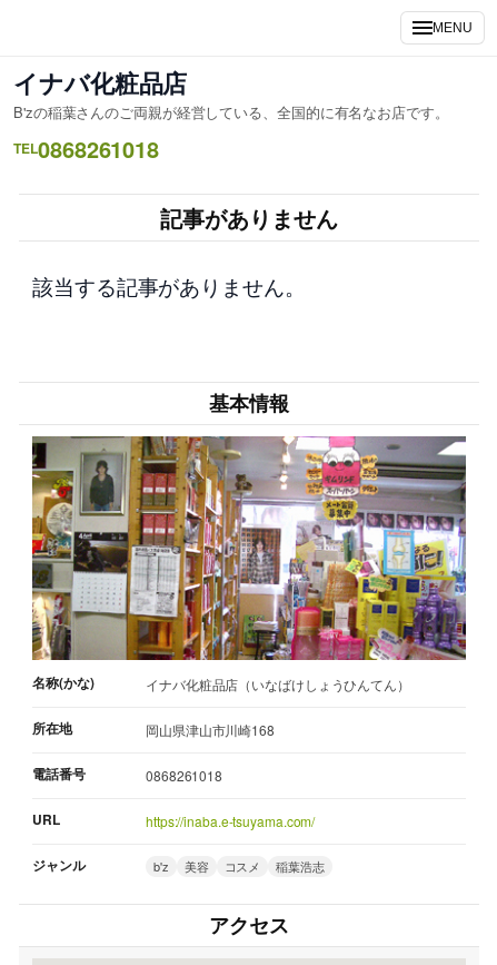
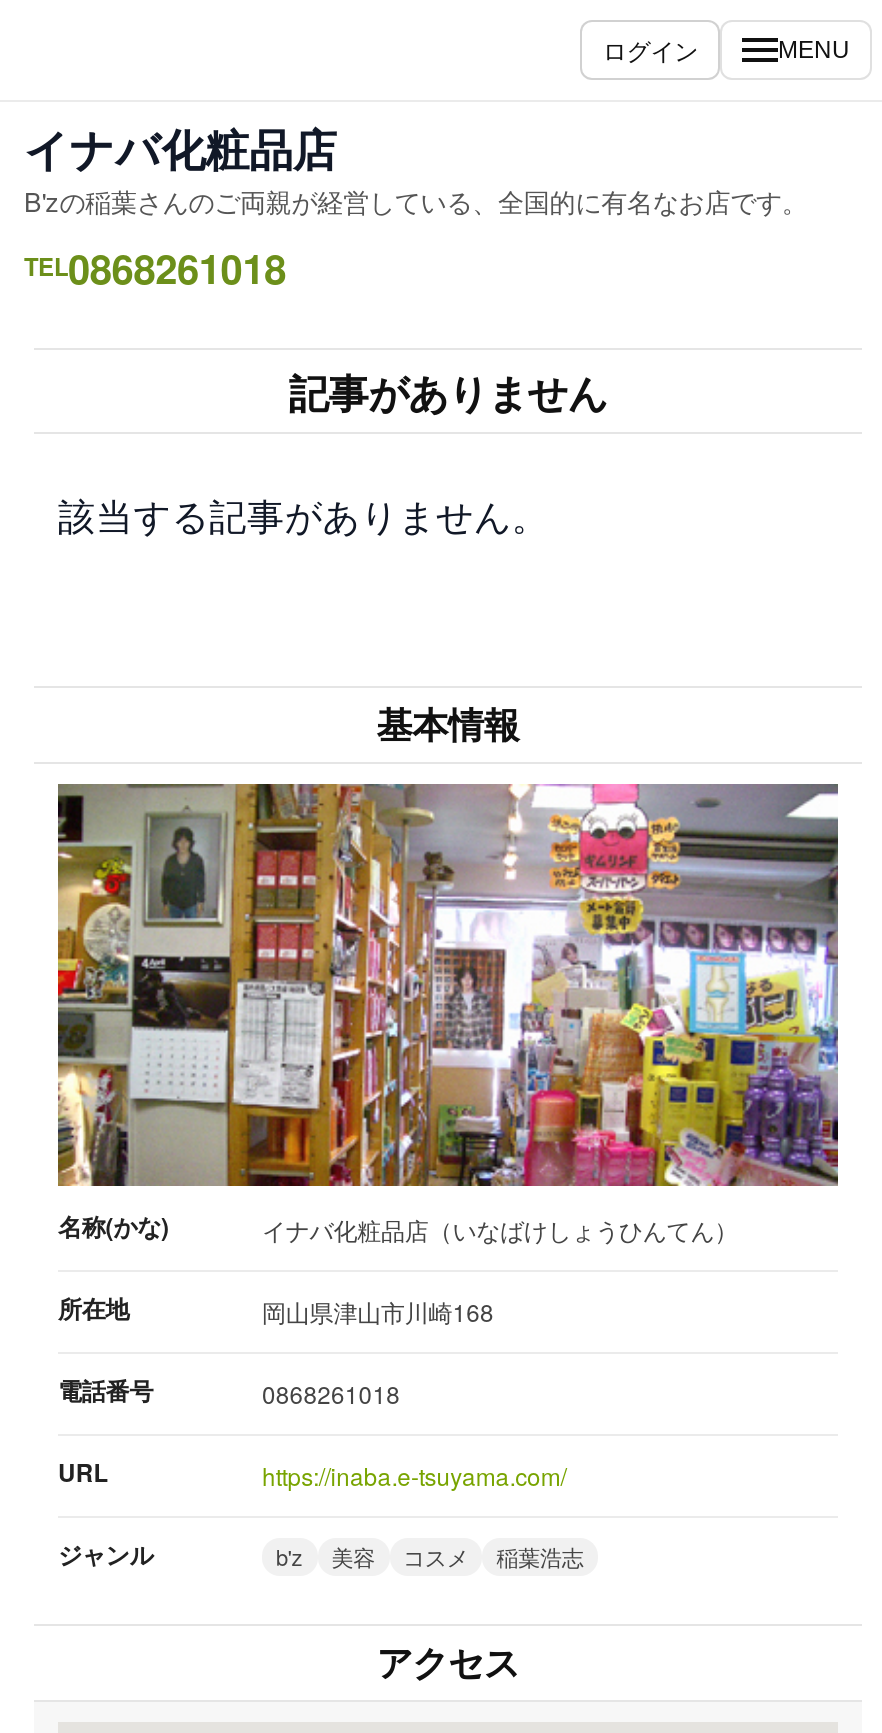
+ ログイン
